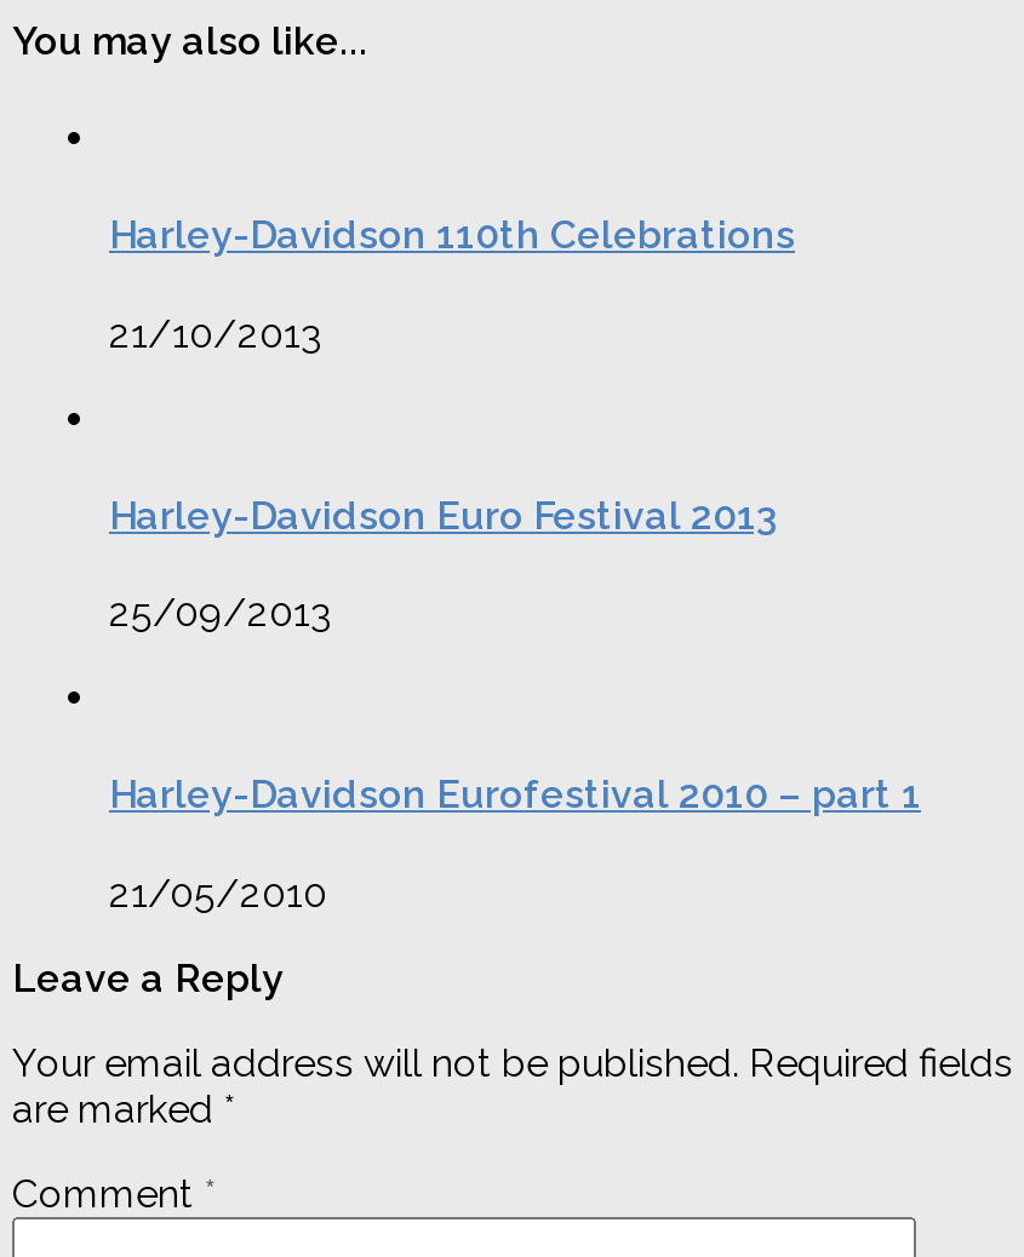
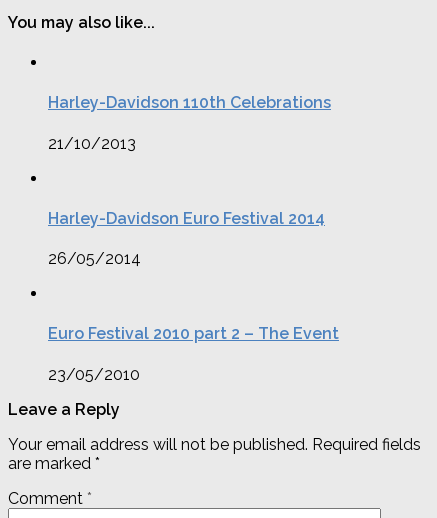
- Harley-Davidson Euro Festival 2013
+ Harley-Davidson Euro Festival 2014

- 25/09/2013
+ 26/05/2014

- Harley-Davidson Eurofestival 2010 – part 1
+ Euro Festival 2010 part 2 – The Event

- 21/05/2010
+ 23/05/2010
